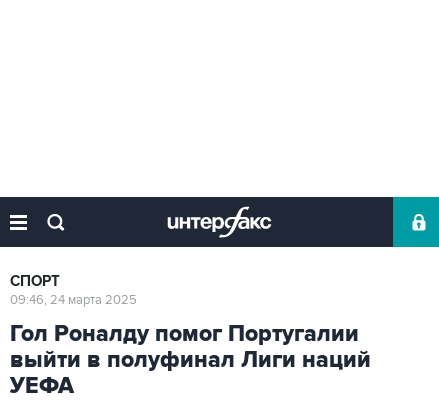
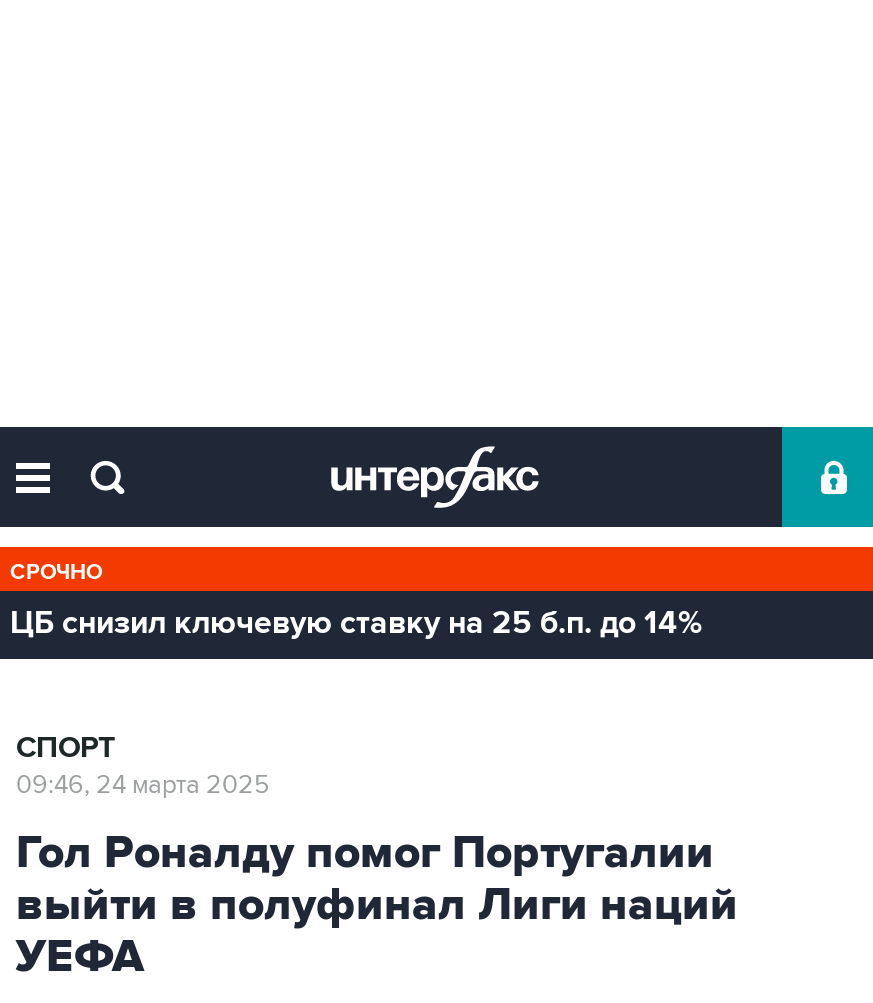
+ СРОЧНО
+ ЦБ снизил ключевую ставку на 25 б.п. до 14%
